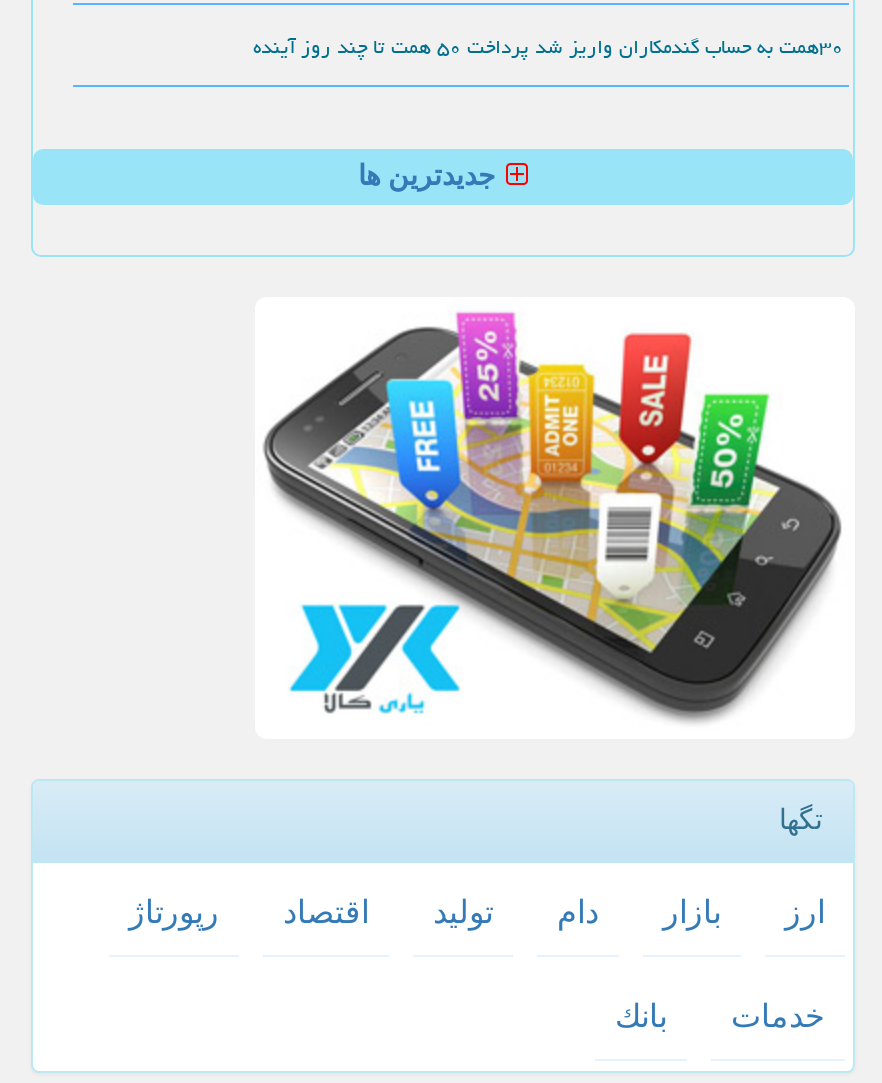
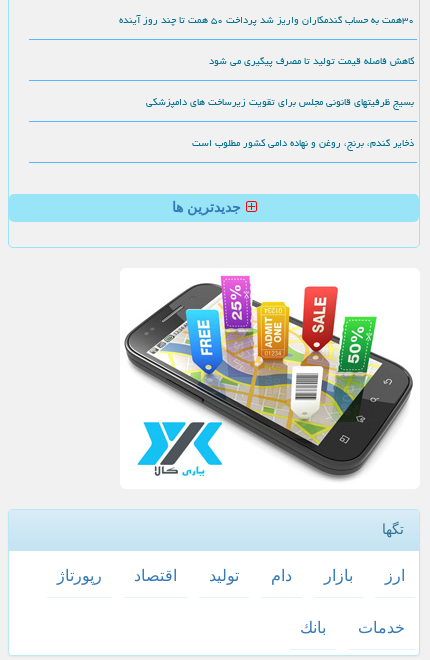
+ کاهش فاصله قیمت تولید تا مصرف پیگیری می شود
+ بسیج ظرفیتهای قانونی مجلس برای تقویت زیرساخت های دامپزشکی
+ ذخایر گندم، برنج، روغن و نهاده دامی کشور مطلوب است
